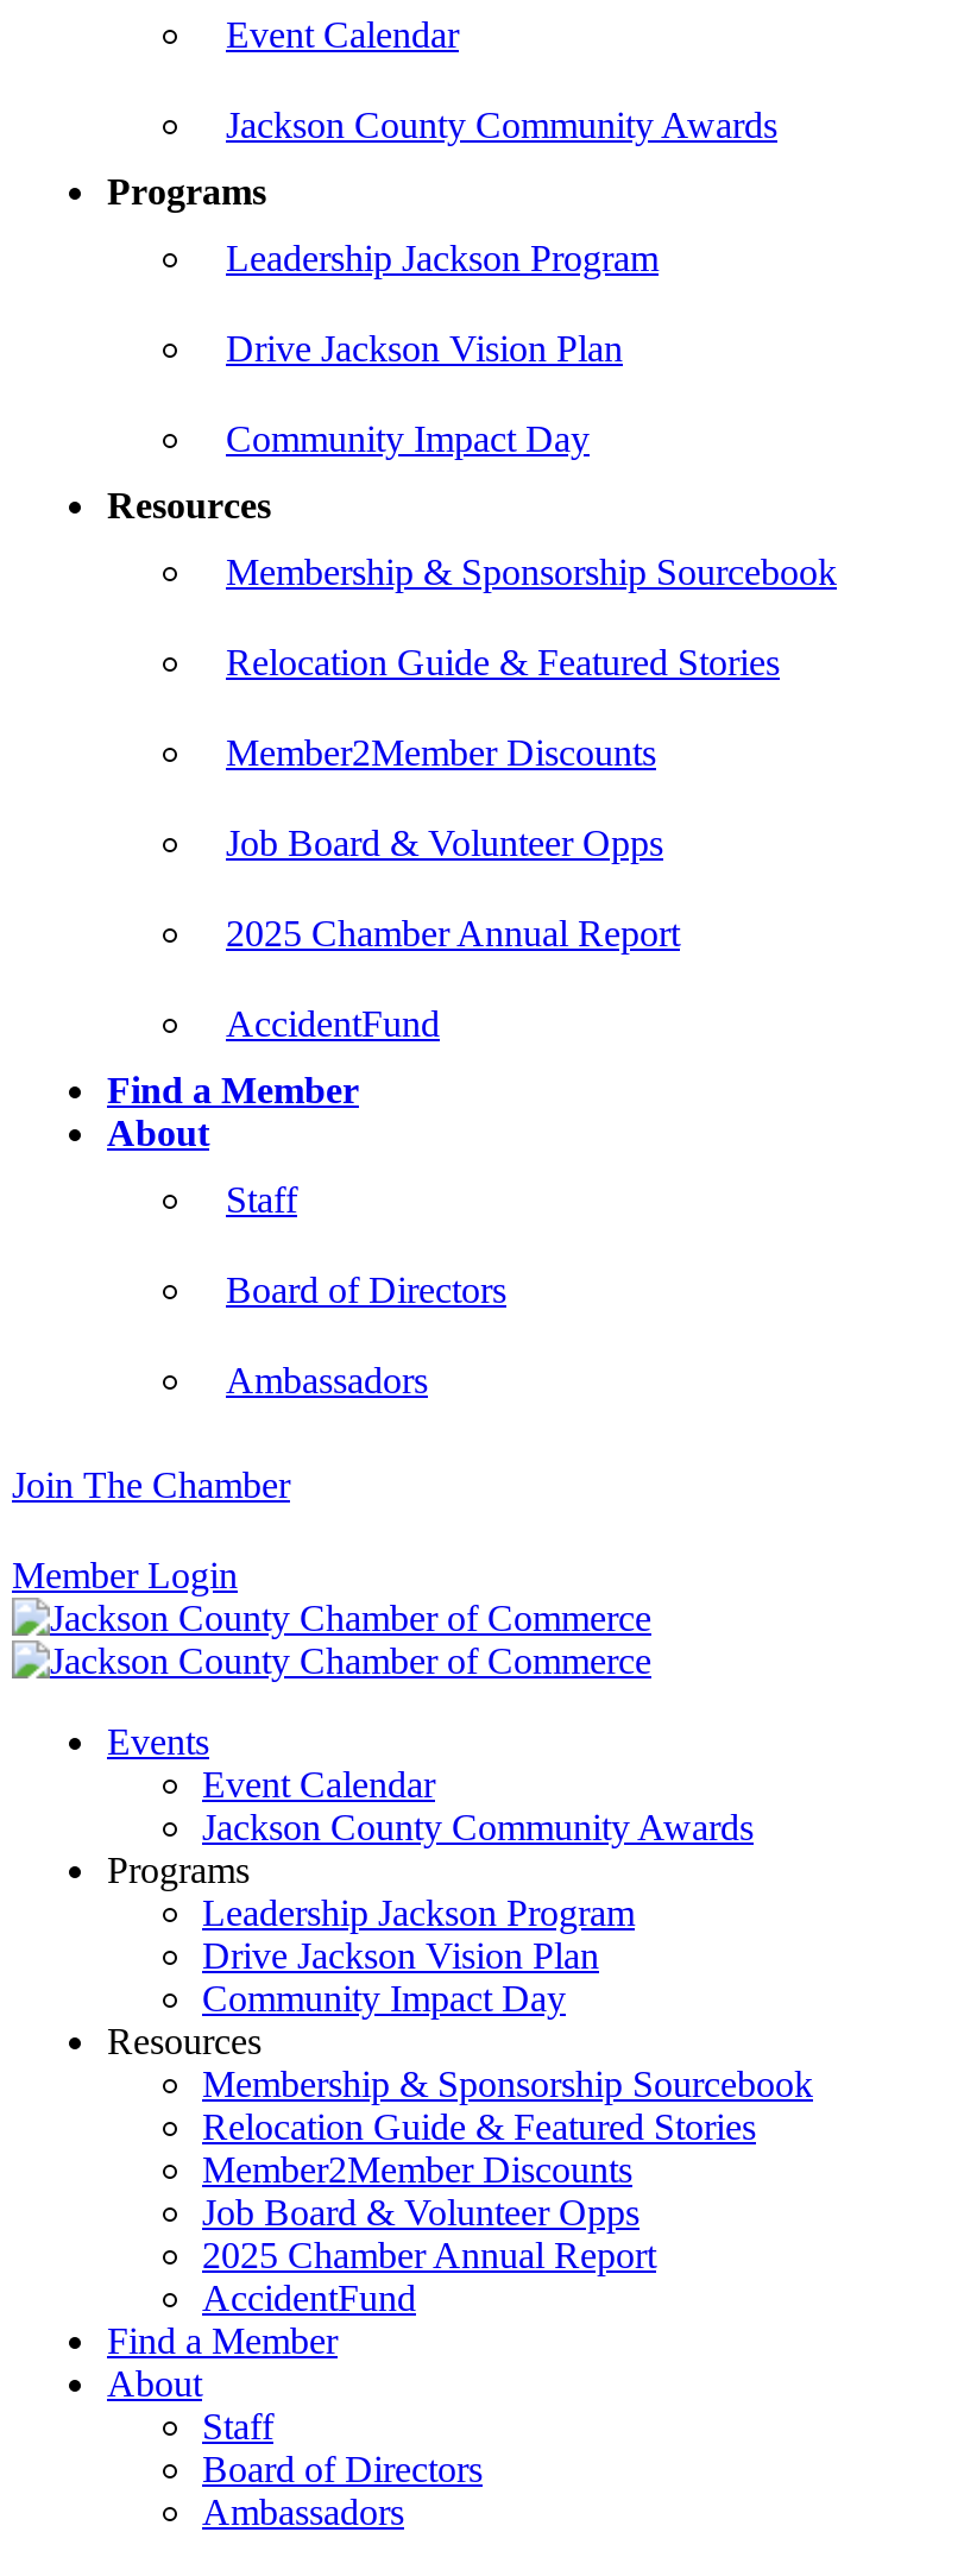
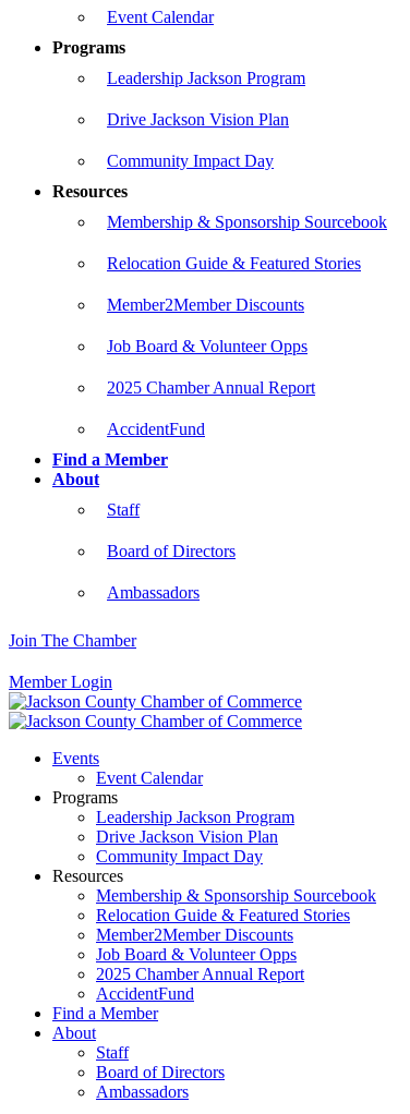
- Jackson County Community Awards

- Jackson County Community Awards
